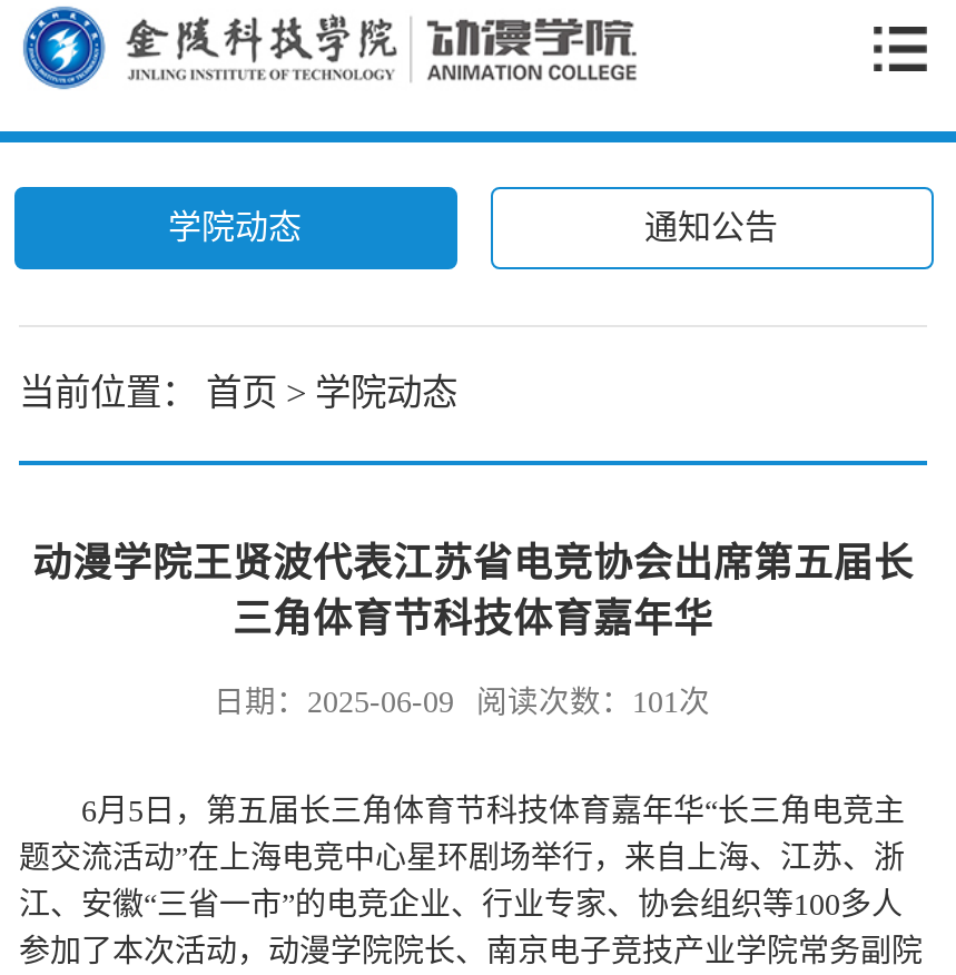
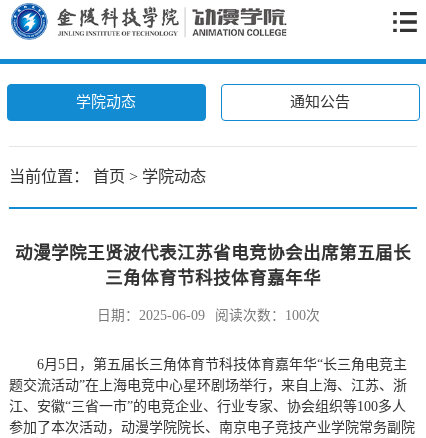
- 日期：2025-06-09 阅读次数：101次
+ 日期：2025-06-09 阅读次数：100次
